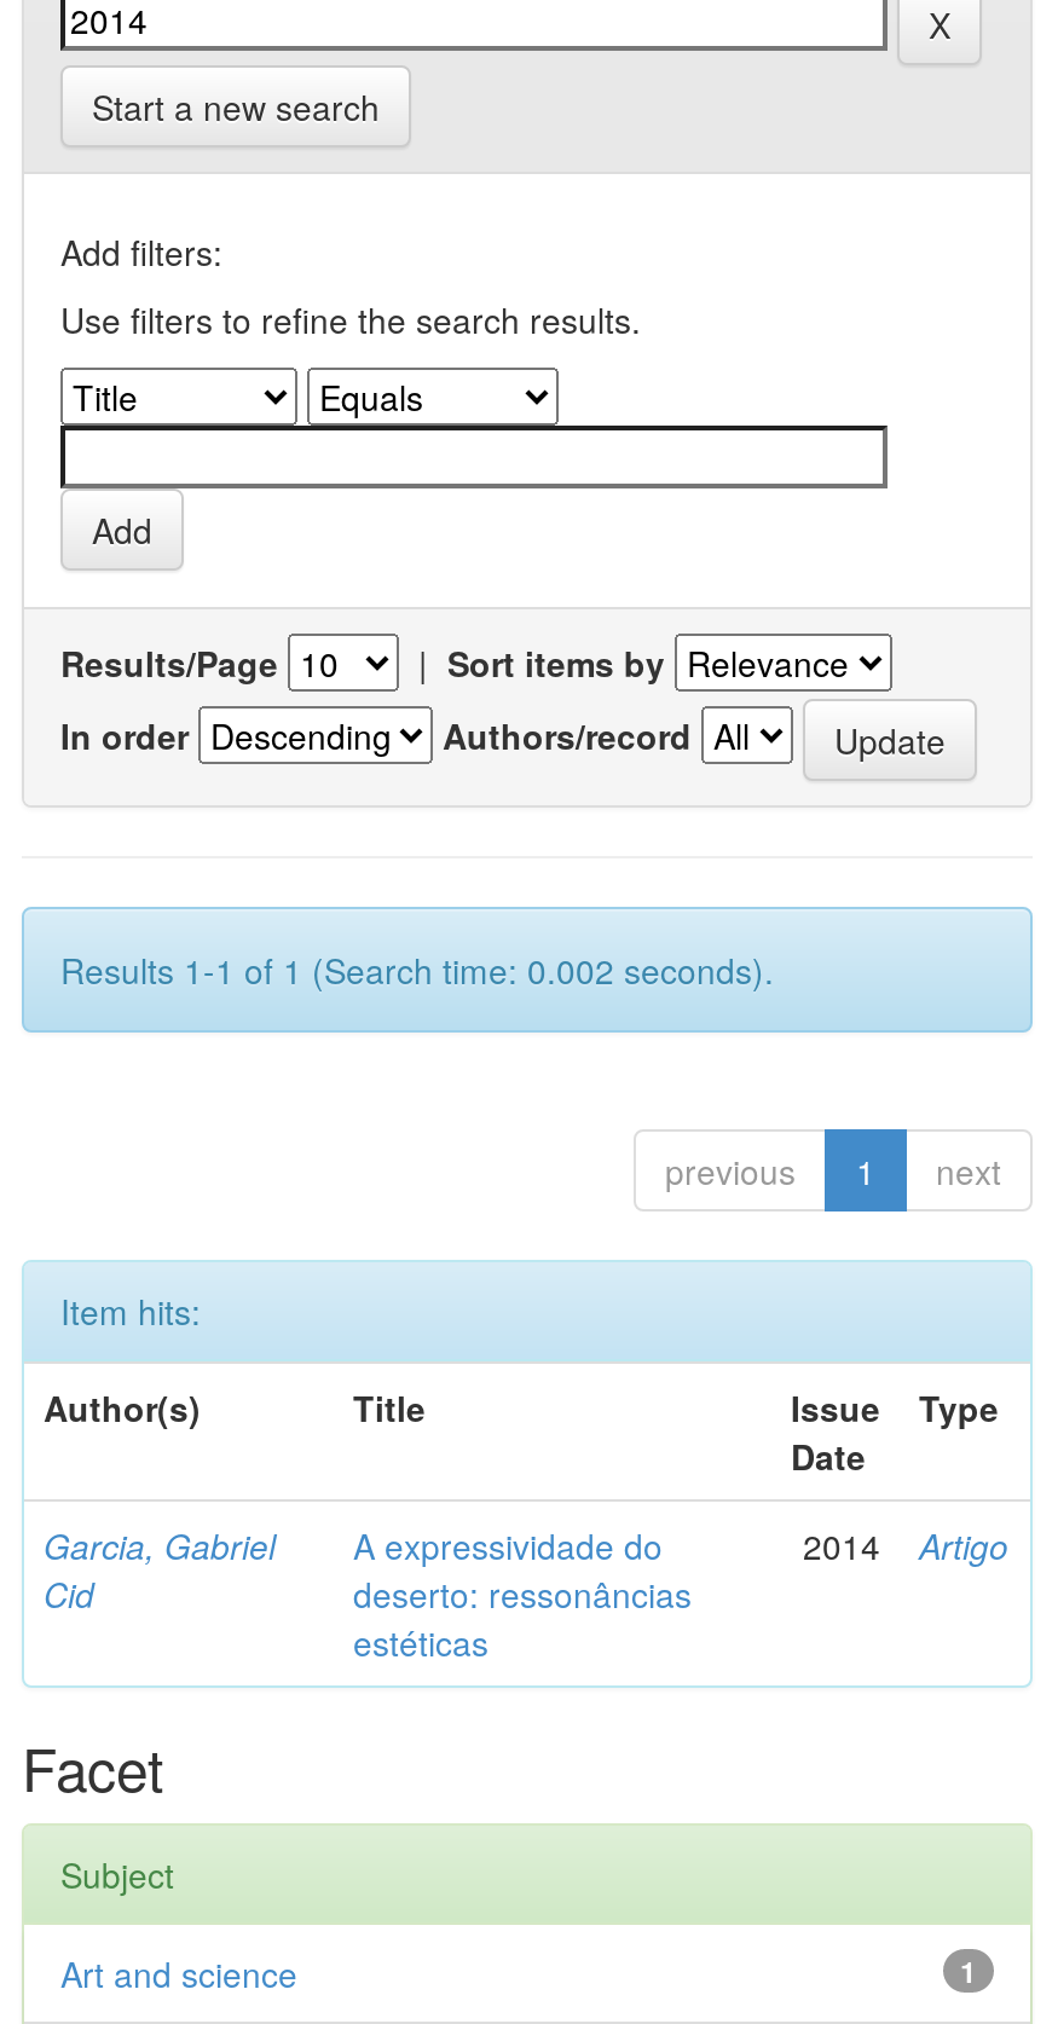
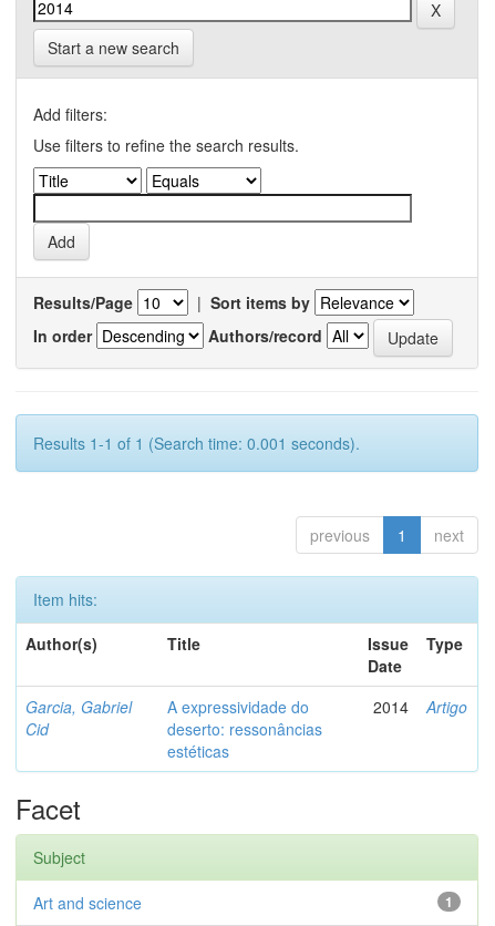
- Results 1-1 of 1 (Search time: 0.002 seconds).
+ Results 1-1 of 1 (Search time: 0.001 seconds).
